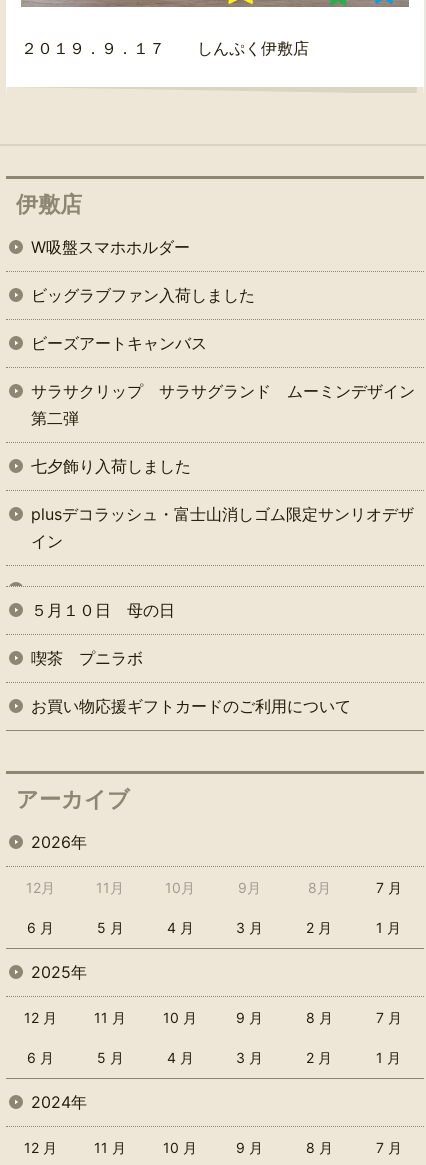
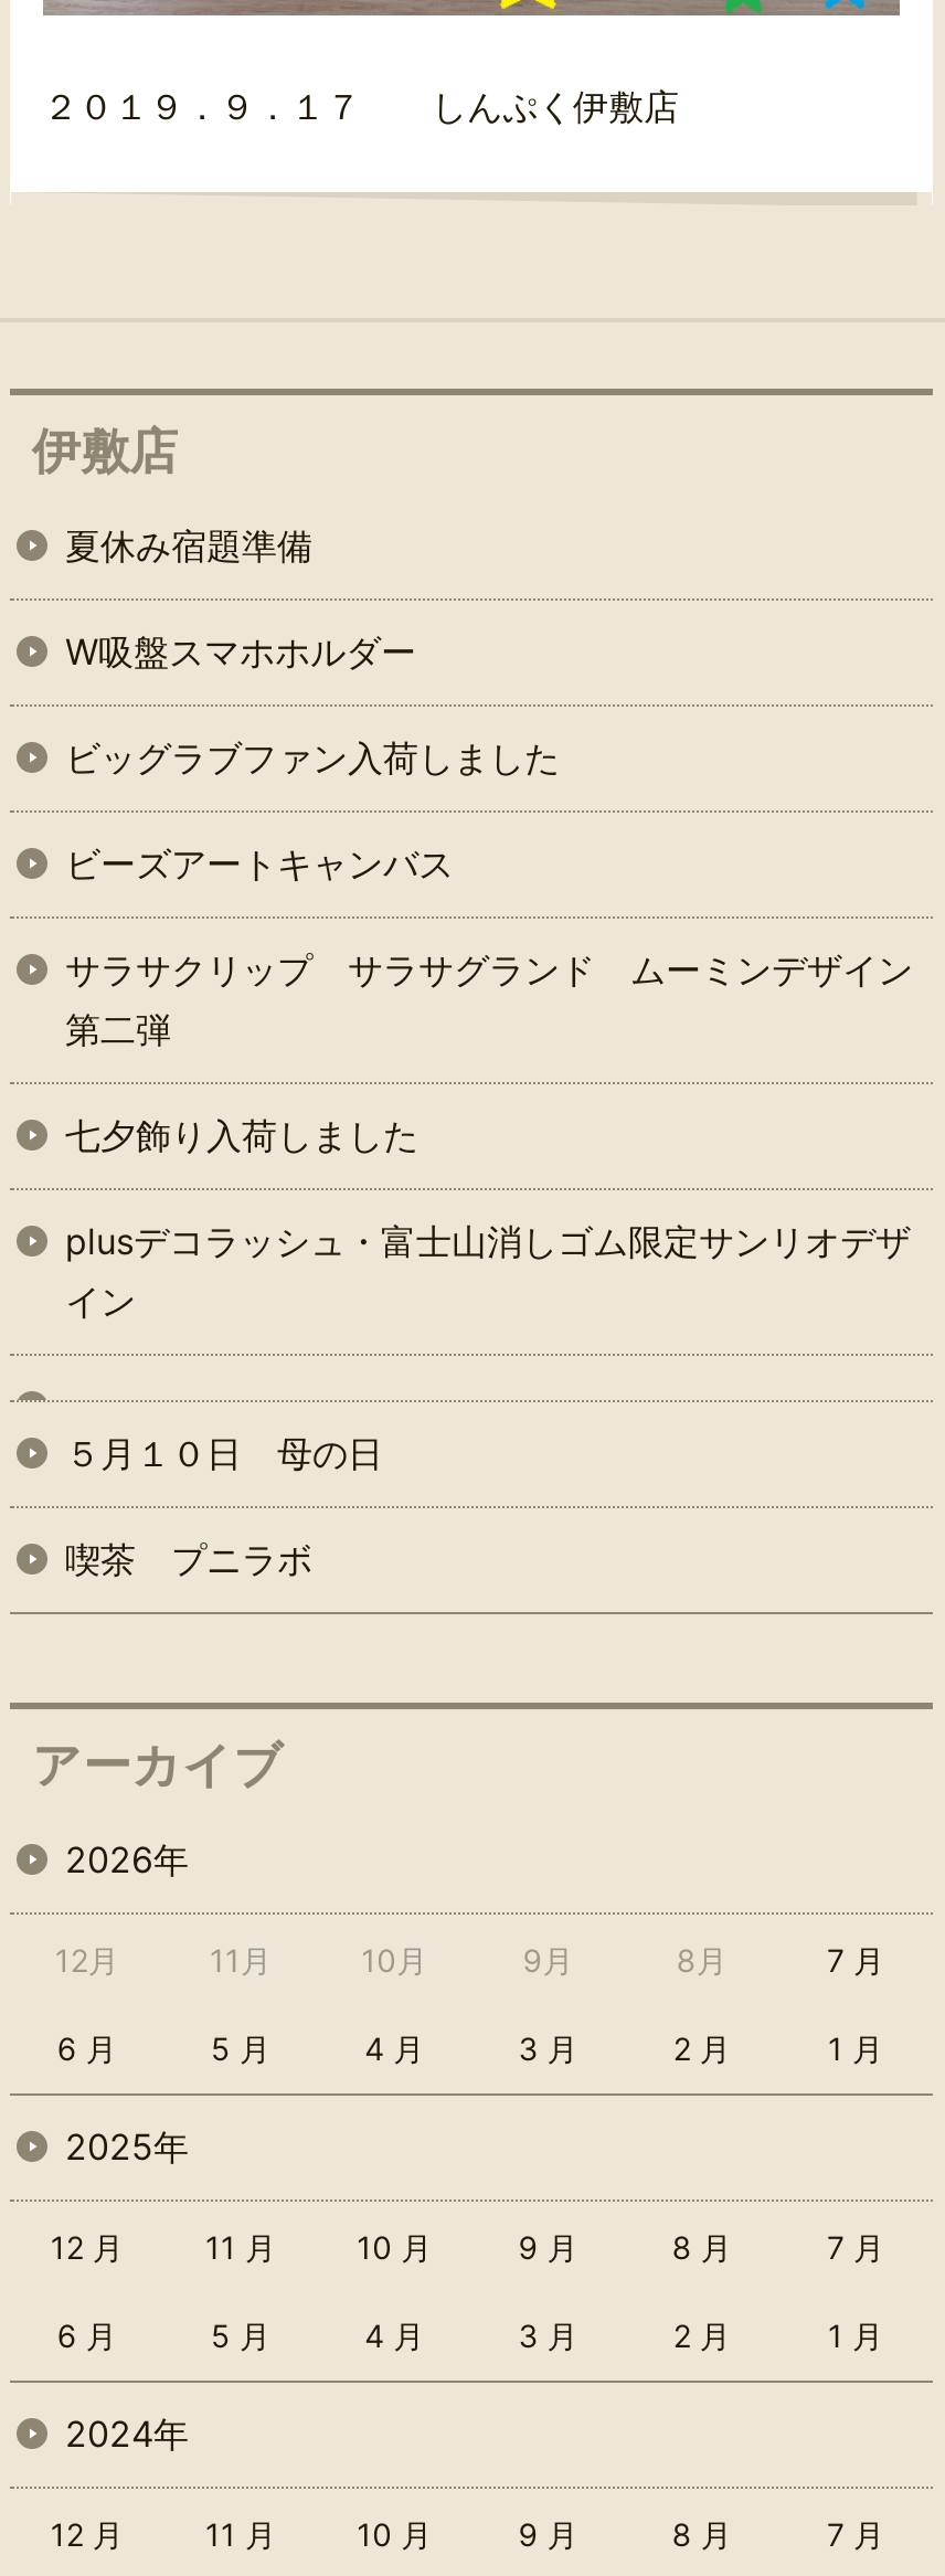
+ 夏休み宿題準備

moved down: W吸盤スマホホルダー | ビッグラブファン入荷しました | ビーズアートキャンバス | ... | ５月１０日 母の日 | 喫茶 プニラボ

- お買い物応援ギフトカードのご利用について
